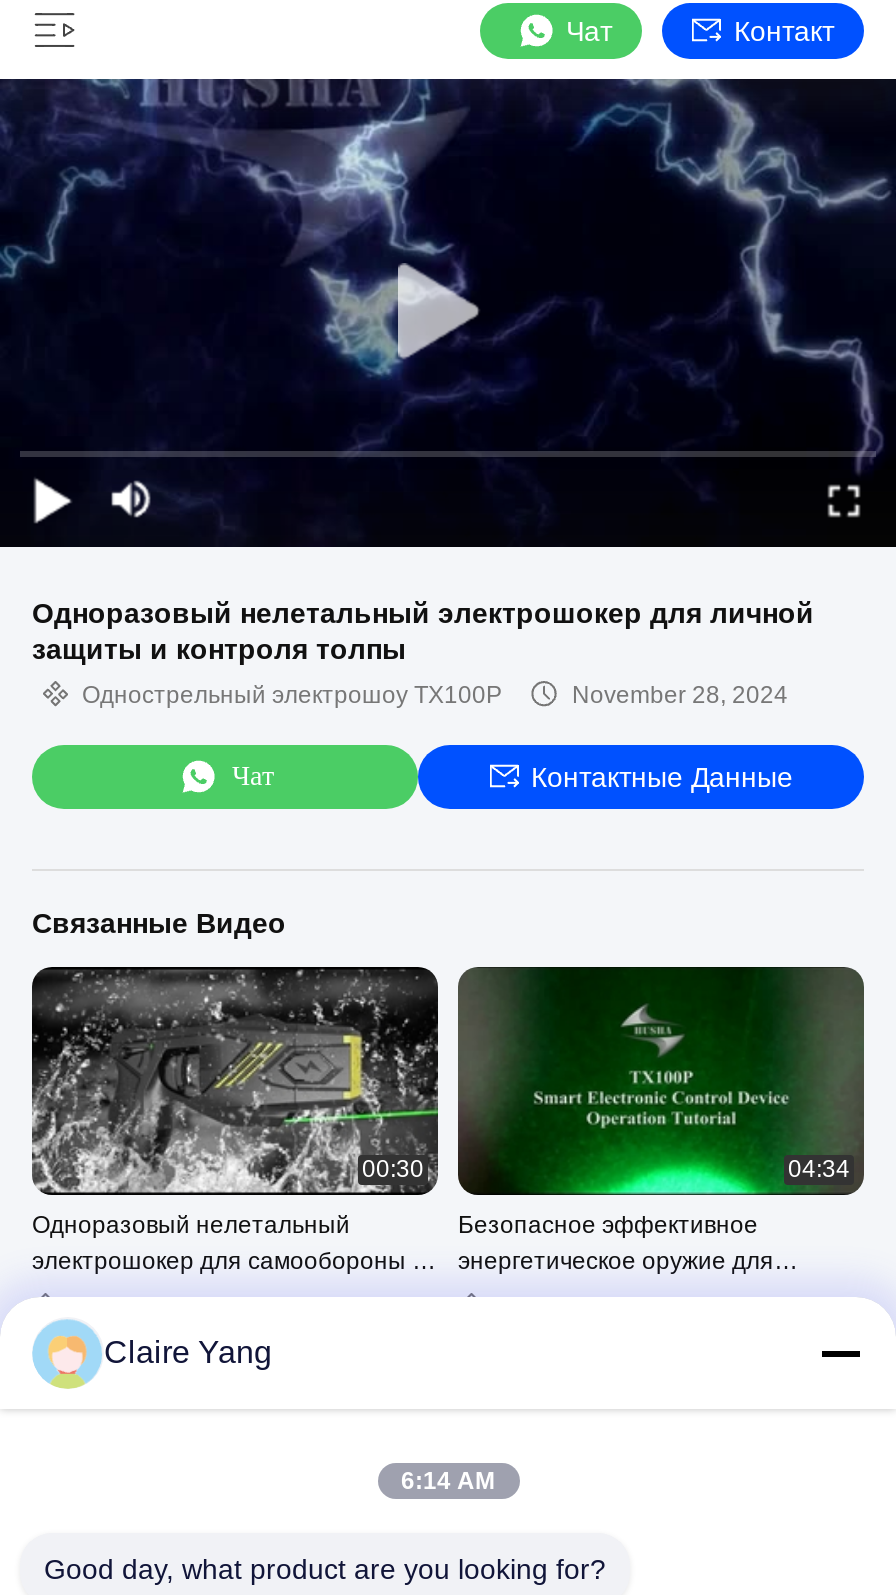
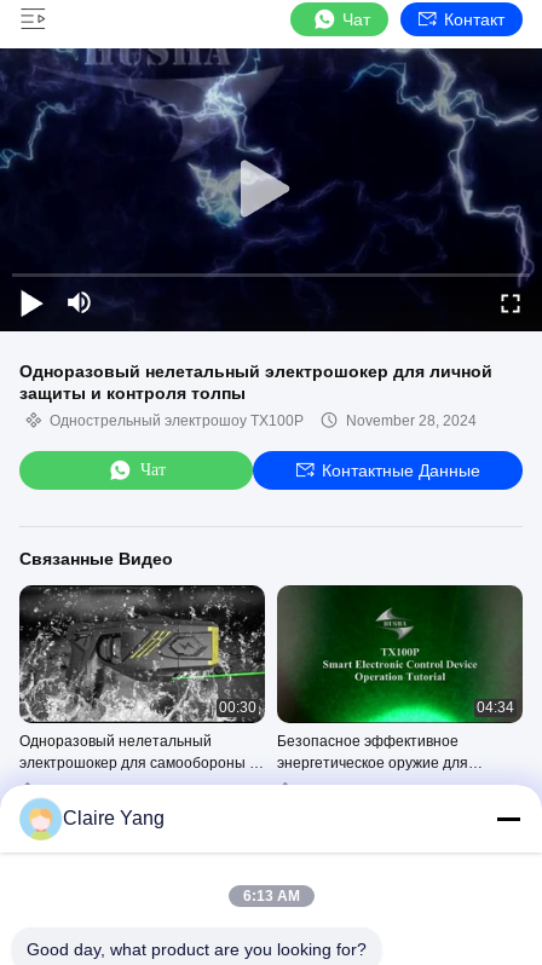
- 6:14 AM
+ 6:13 AM
